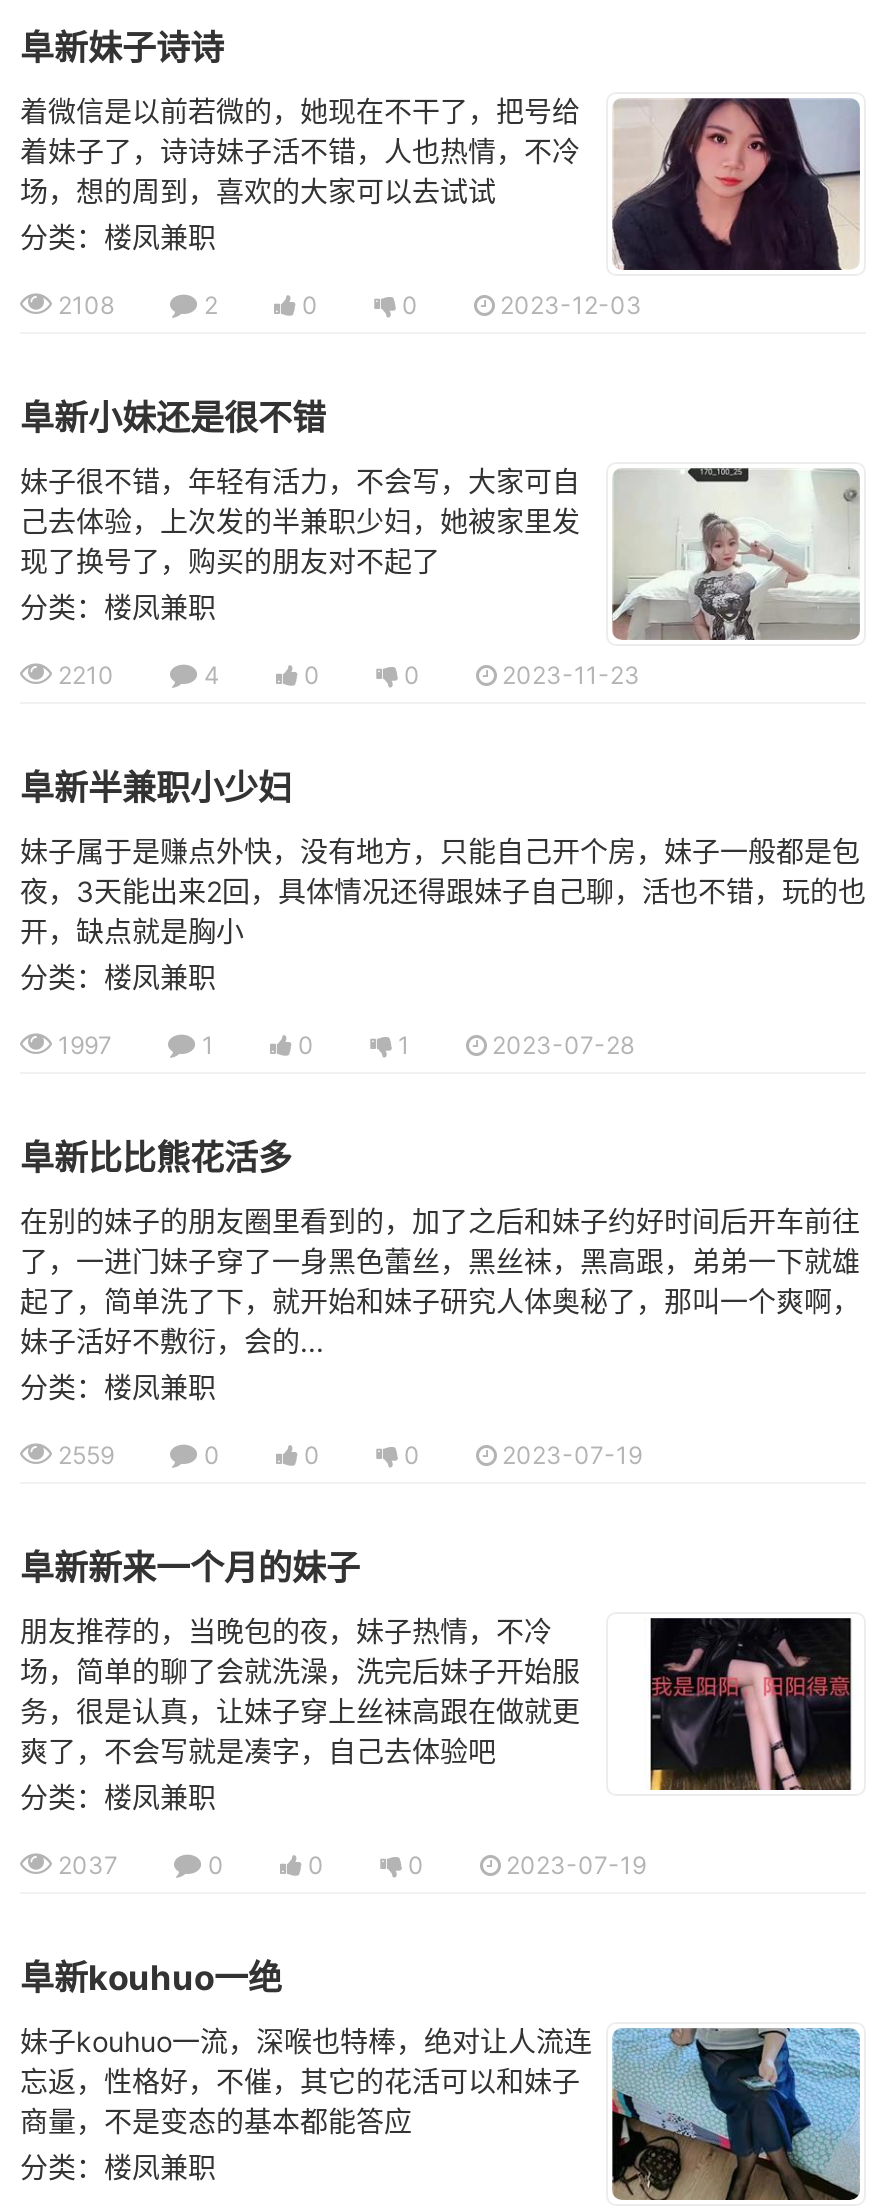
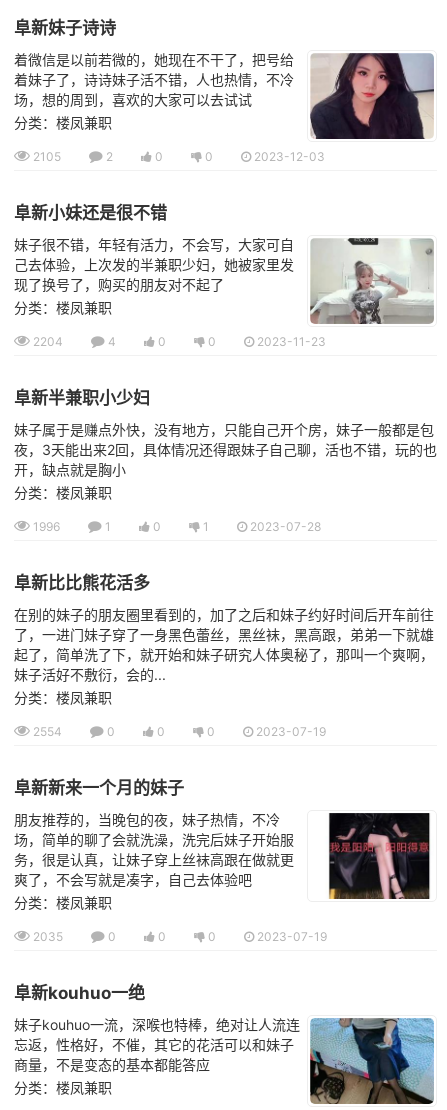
- 2108
+ 2105

- 2210
+ 2204

- 1997
+ 1996

- 2559
+ 2554

- 2037
+ 2035
